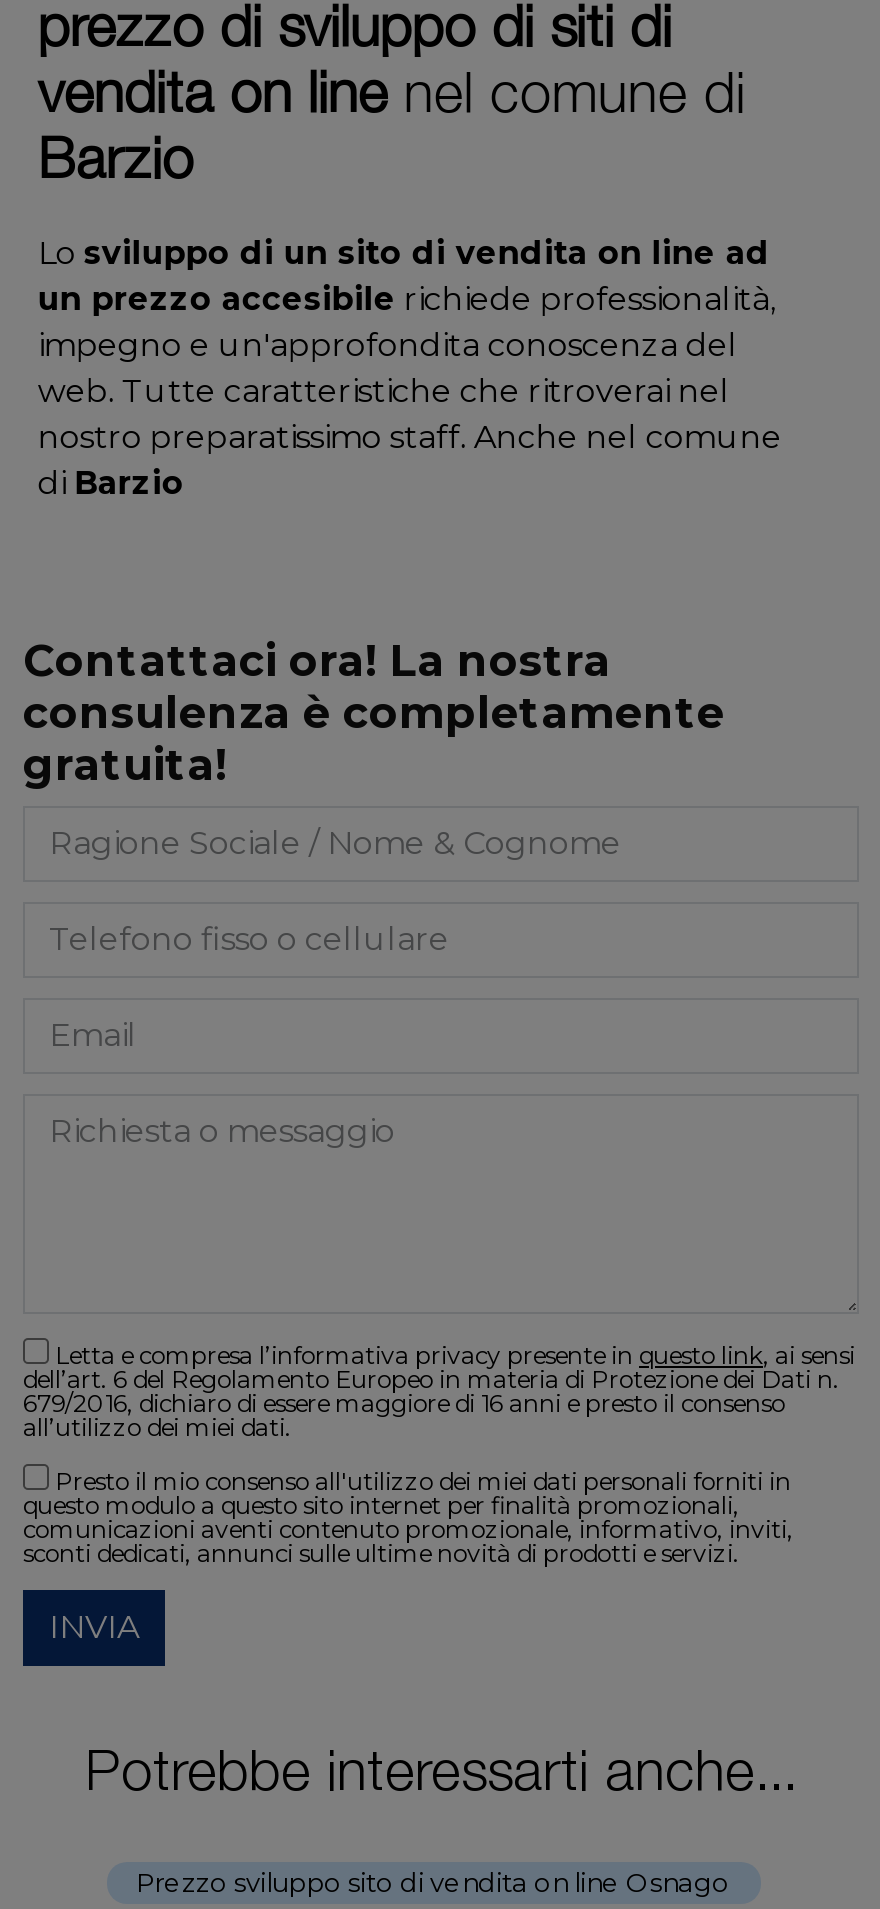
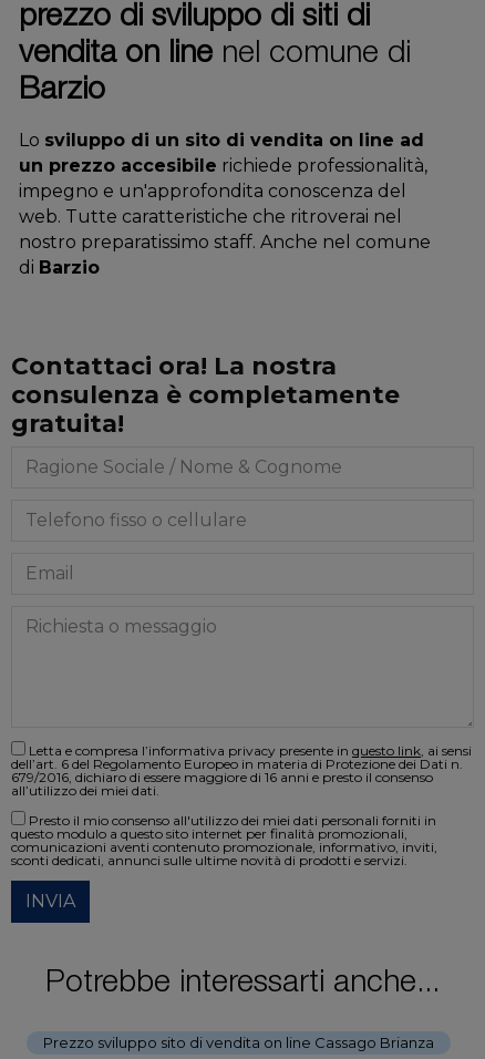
- Prezzo sviluppo sito di vendita on line Osnago
+ Prezzo sviluppo sito di vendita on line Cassago Brianza
